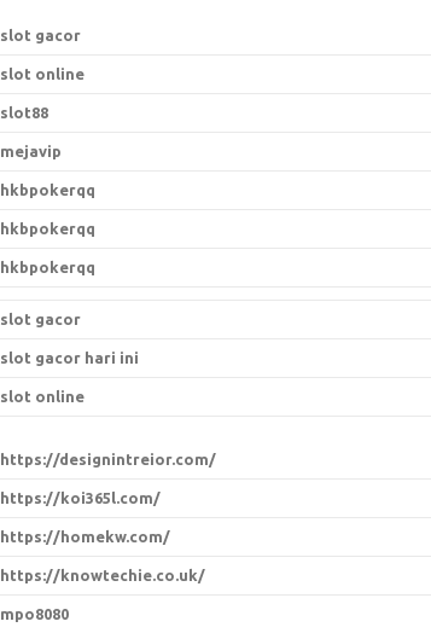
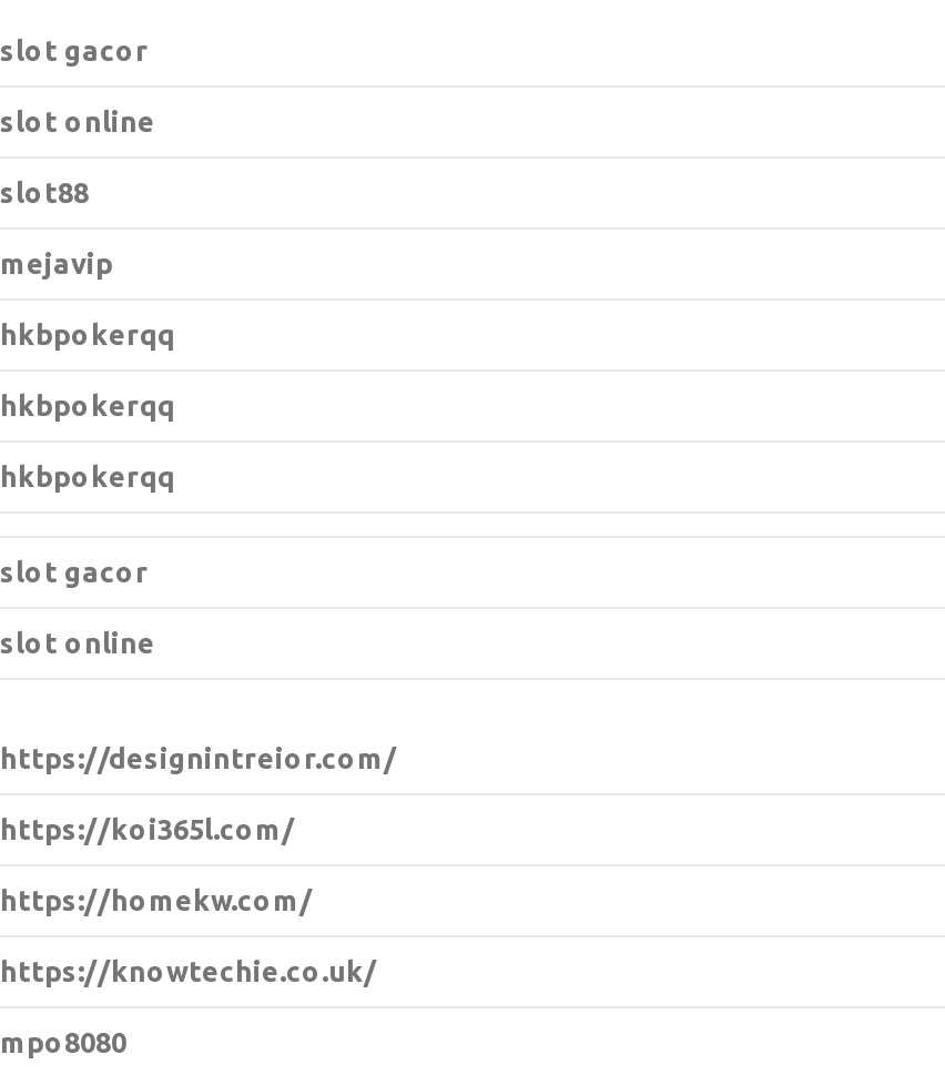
- slot gacor hari ini
